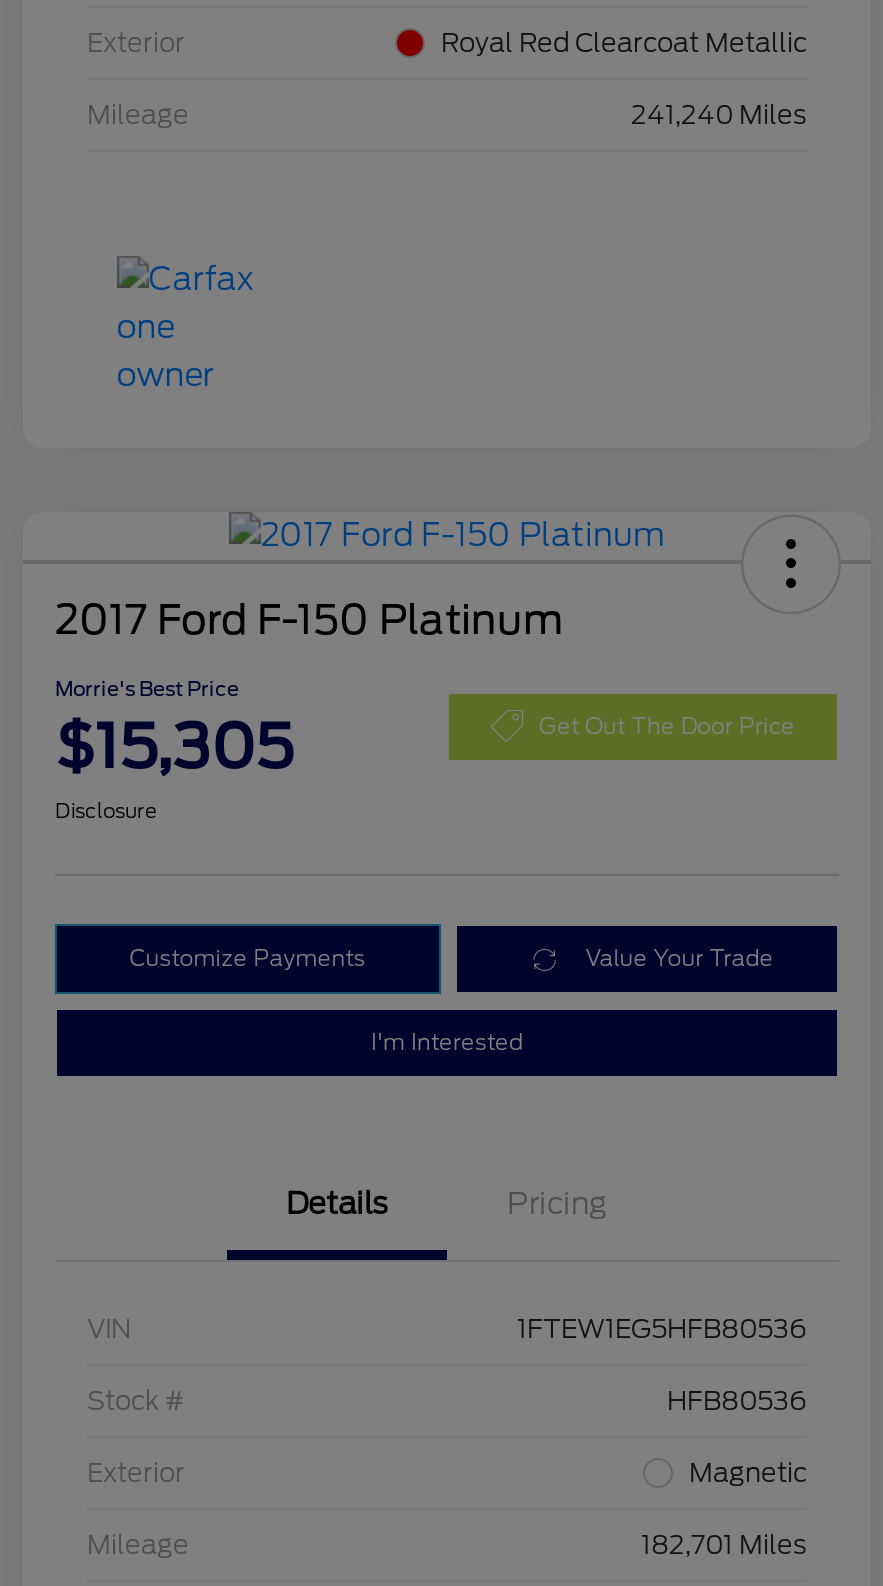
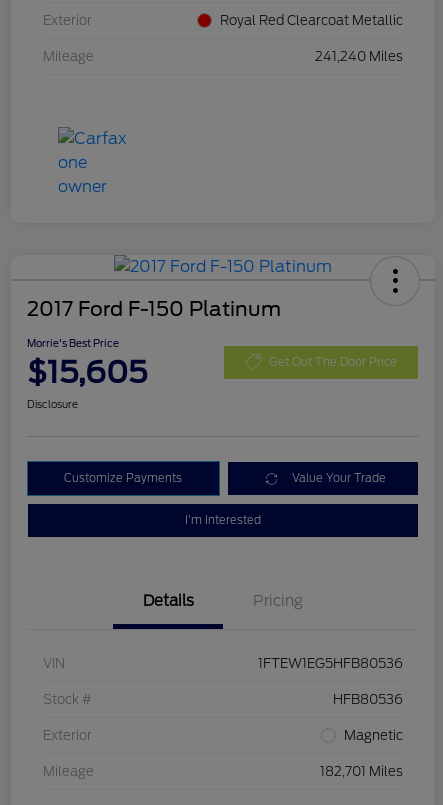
- $15,305
+ $15,605
